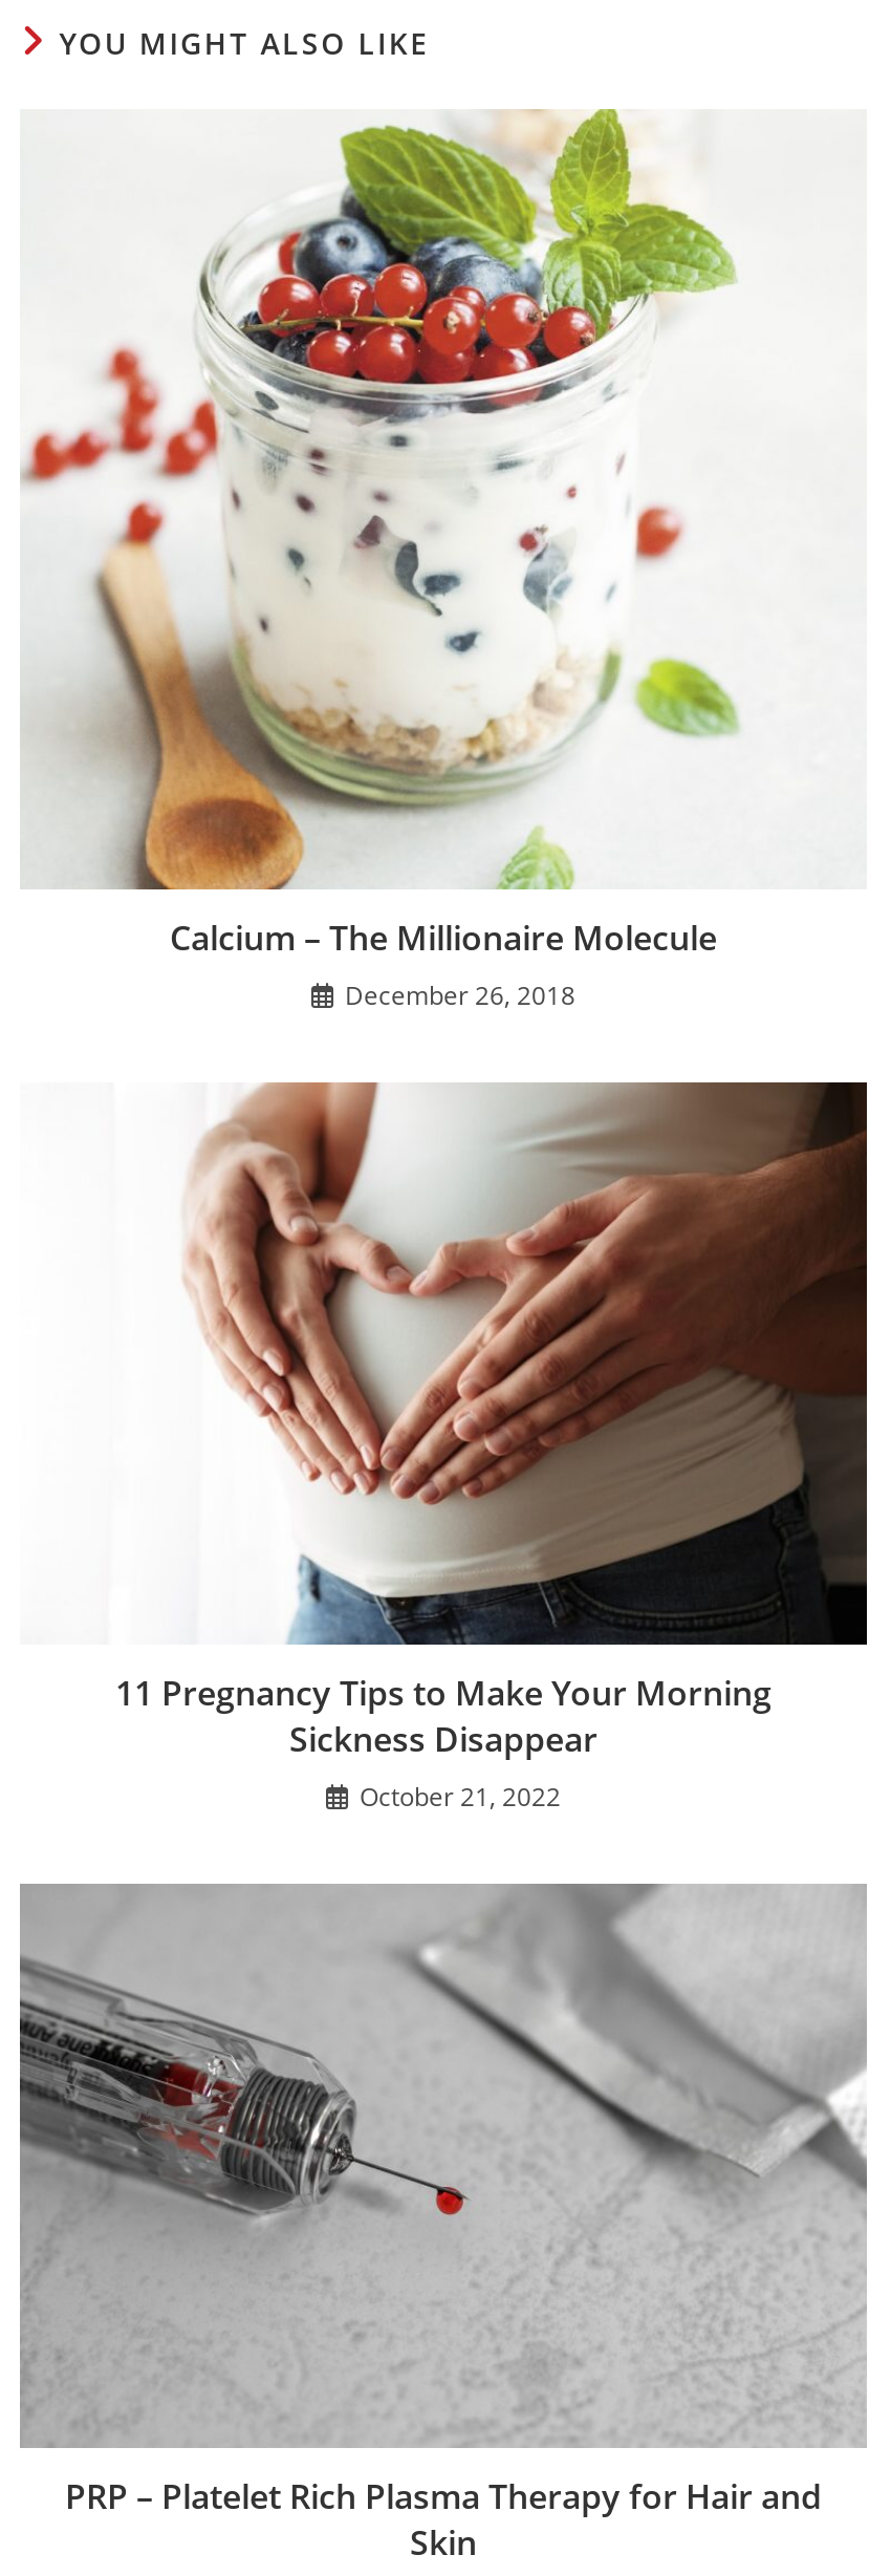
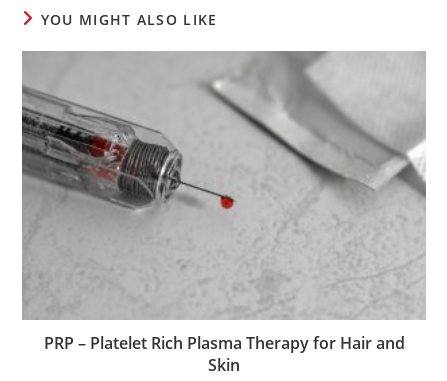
- [image]
- Calcium – The Millionaire Molecule
- December 26, 2018

- [image]
- 11 Pregnancy Tips to Make Your Morning
- Sickness Disappear
- October 21, 2022
